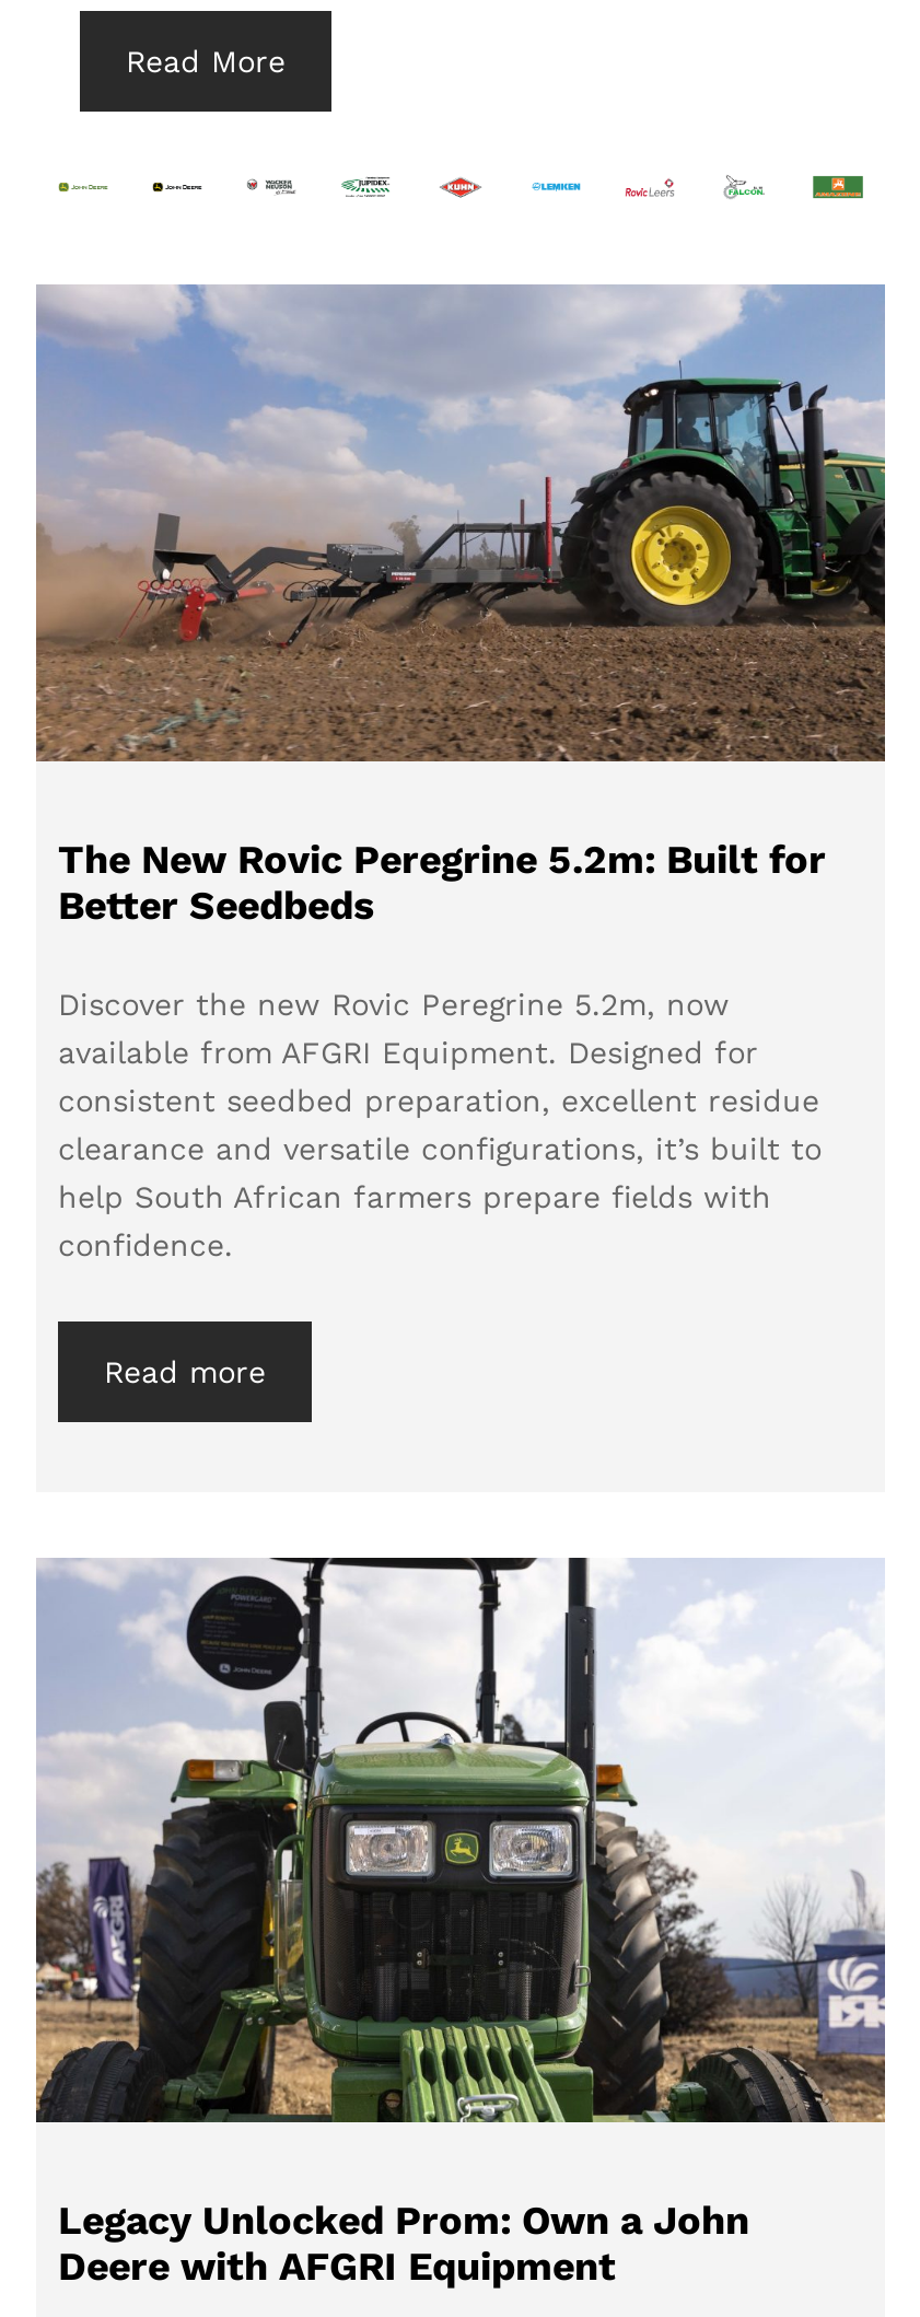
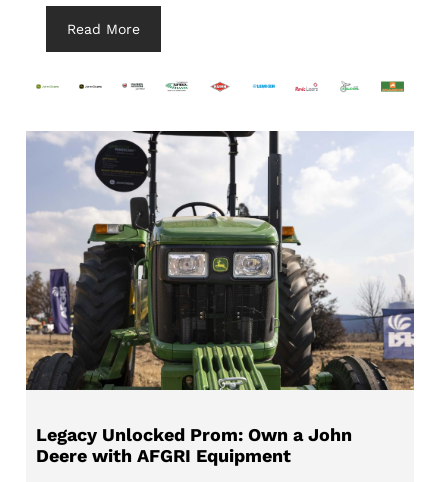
- [image]
- The New Rovic Peregrine 5.2m: Built for
- Better Seedbeds
- Discover the new Rovic Peregrine 5.2m, now
- available from AFGRI Equipment. Designed for
- consistent seedbed preparation, excellent residue
- clearance and versatile configurations, it’s built to
- help South African farmers prepare fields with
- confidence.

- Read more
